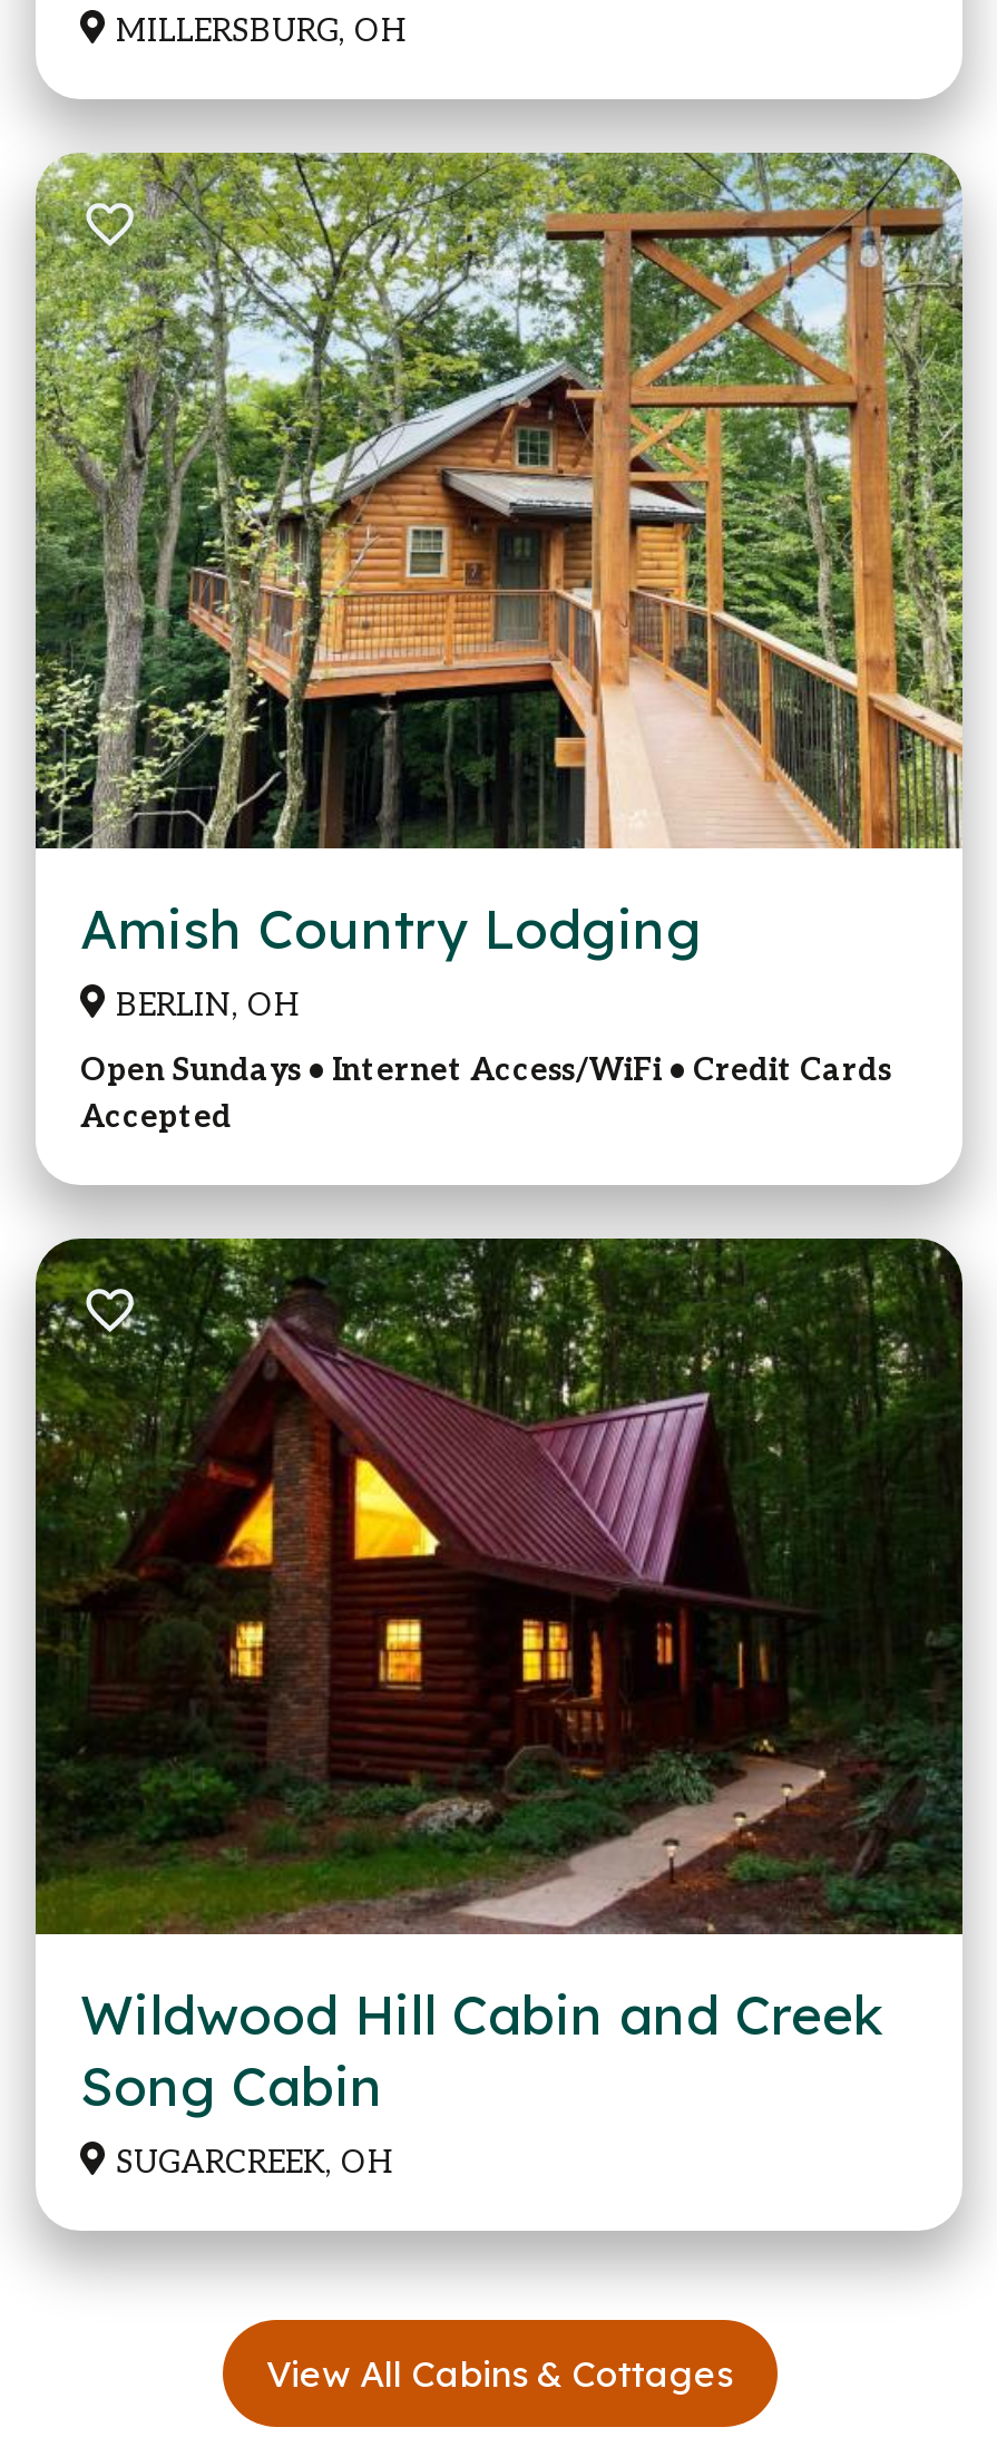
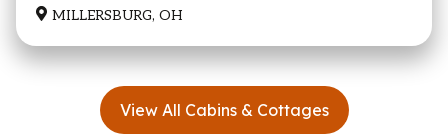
- [image]
- Amish Country Lodging
- BERLIN, OH
- Open Sundays • Internet Access/WiFi • Credit Cards
- Accepted

- [image]
- Wildwood Hill Cabin and Creek
- Song Cabin
- SUGARCREEK, OH
